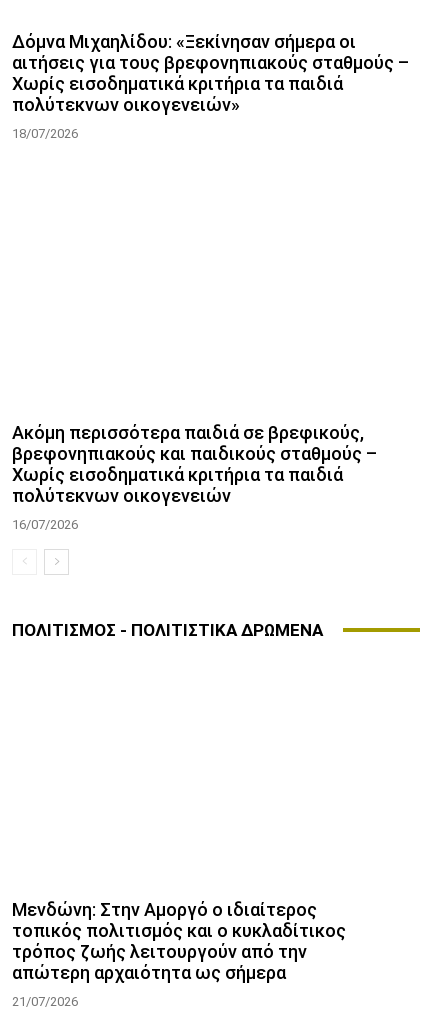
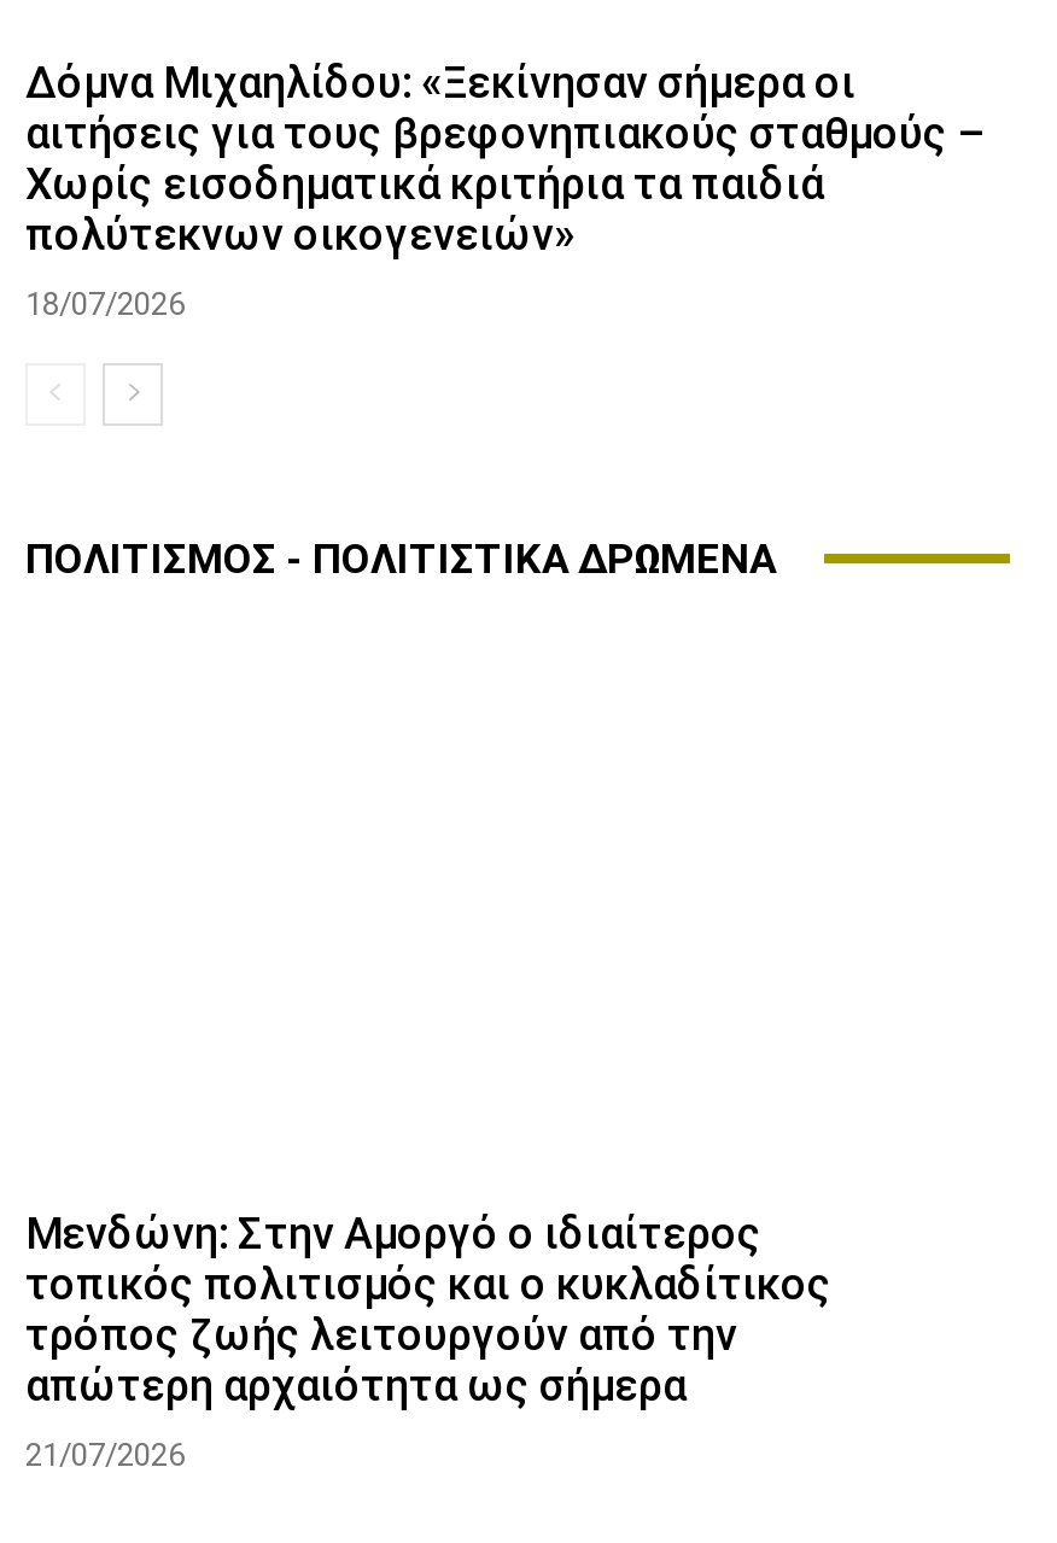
- Ακόμη περισσότερα παιδιά σε βρεφικούς,
- βρεφονηπιακούς και παιδικούς σταθμούς –
- Χωρίς εισοδηματικά κριτήρια τα παιδιά
- πολύτεκνων οικογενειών
- 16/07/2026
